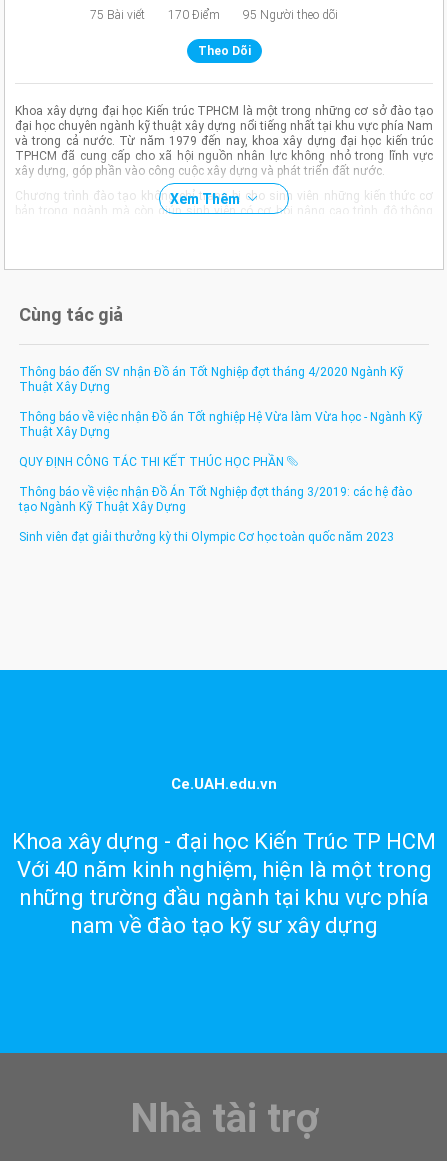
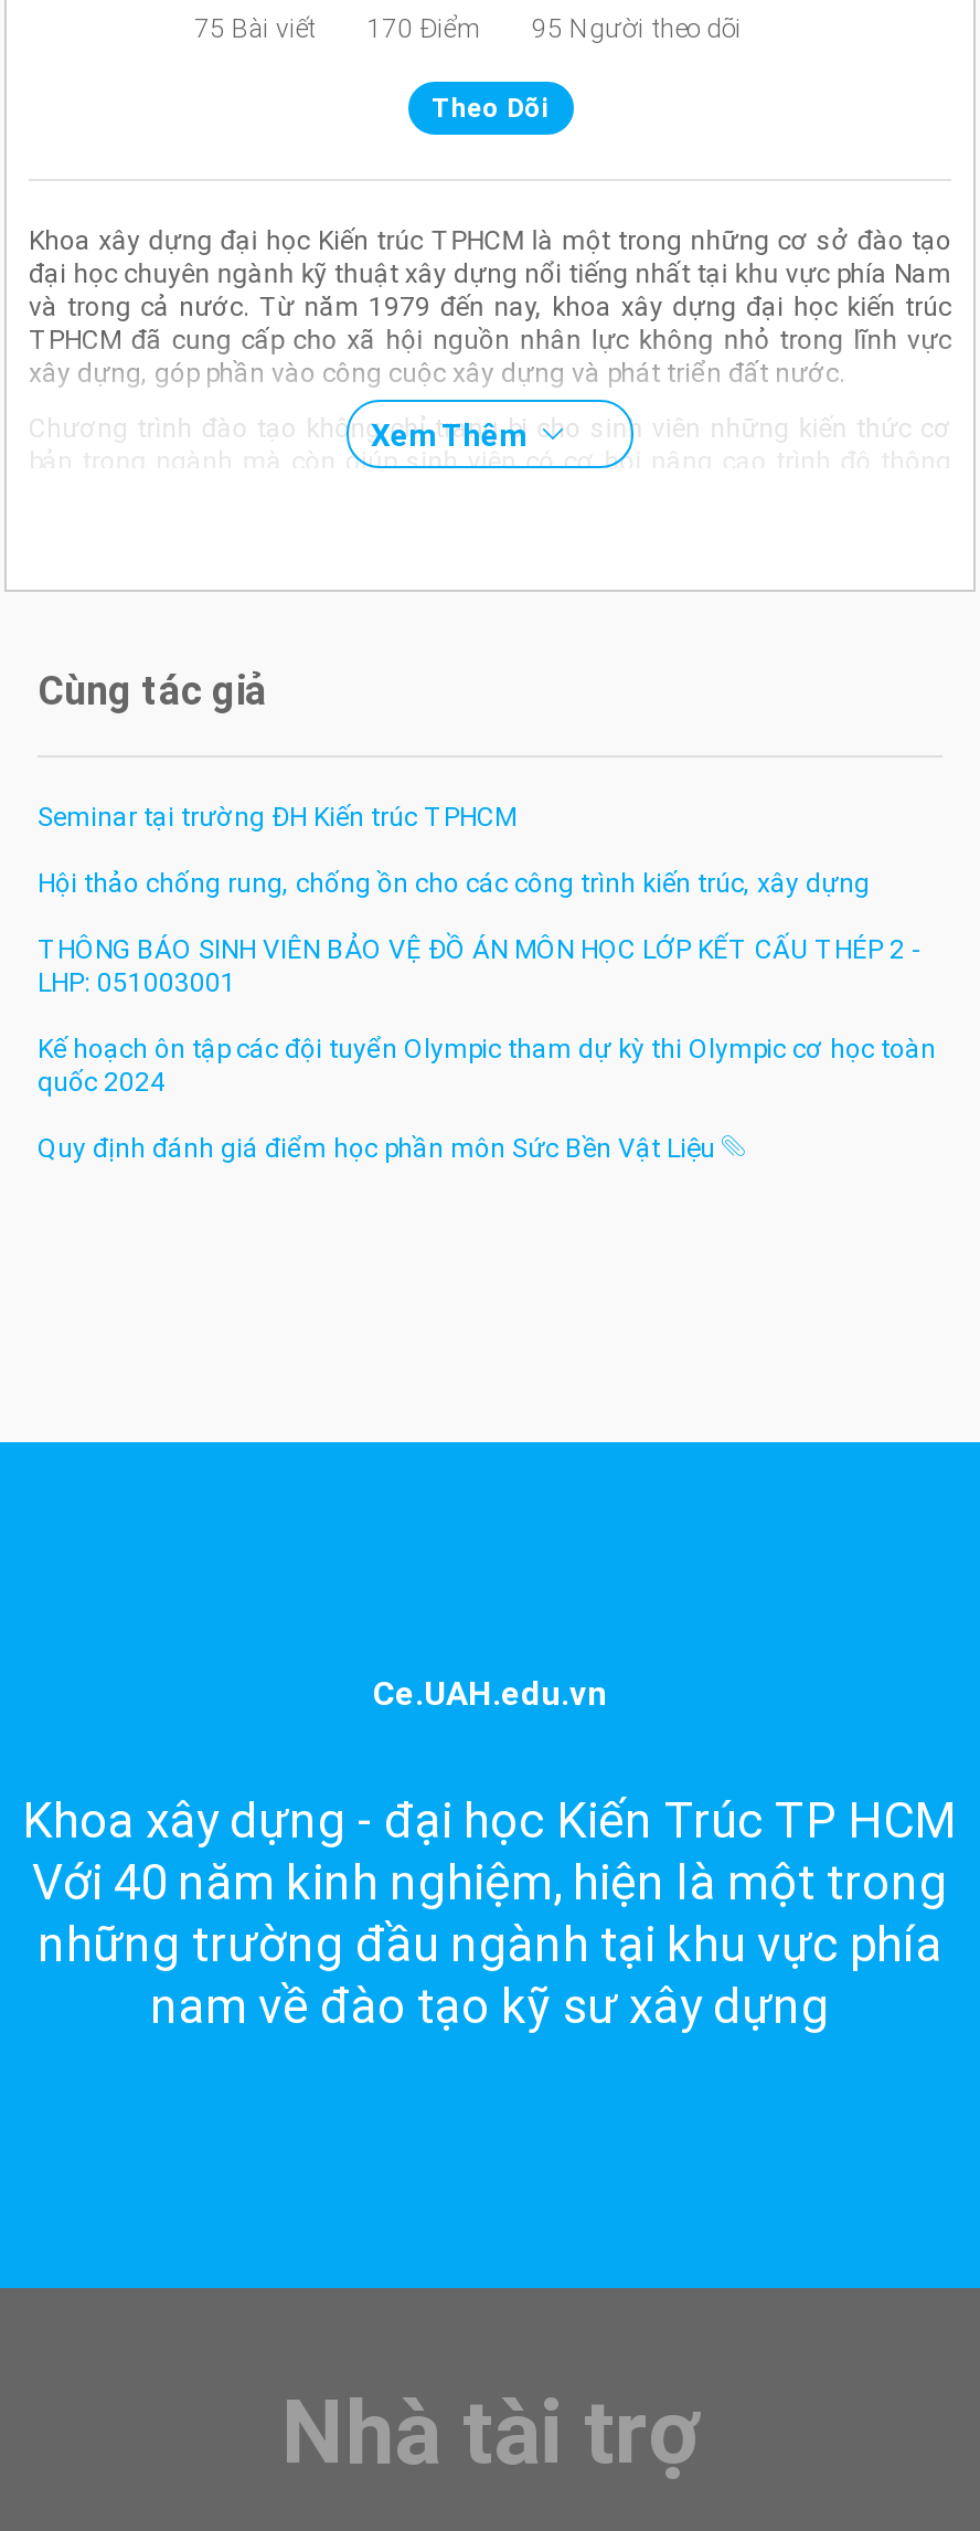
- Thông báo đến SV nhận Đồ án Tốt Nghiệp đợt tháng 4/2020 Ngành Kỹ
- Thuật Xây Dựng
+ Seminar tại trường ĐH Kiến trúc TPHCM

- Thông báo về việc nhận Đồ án Tốt nghiệp Hệ Vừa làm Vừa học - Ngành Kỹ
- Thuật Xây Dựng
+ Hội thảo chống rung, chống ồn cho các công trình kiến trúc, xây dựng

- QUY ĐỊNH CÔNG TÁC THI KẾT THÚC HỌC PHẦN
+ THÔNG BÁO SINH VIÊN BẢO VỆ ĐỒ ÁN MÔN HỌC LỚP KẾT CẤU THÉP 2 -
+ LHP: 051003001

- Thông báo về việc nhận Đồ Án Tốt Nghiệp đợt tháng 3/2019: các hệ đào
- tạo Ngành Kỹ Thuật Xây Dựng
+ Kế hoạch ôn tập các đội tuyển Olympic tham dự kỳ thi Olympic cơ học toàn
+ quốc 2024

- Sinh viên đạt giải thưởng kỳ thi Olympic Cơ học toàn quốc năm 2023
+ Quy định đánh giá điểm học phần môn Sức Bền Vật Liệu
